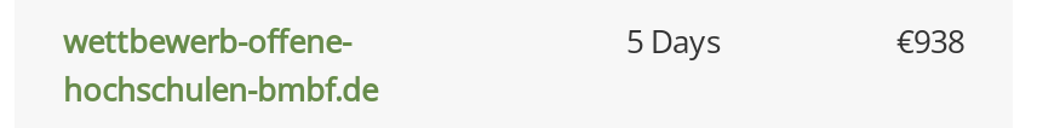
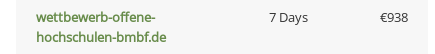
- 5 Days
+ 7 Days
